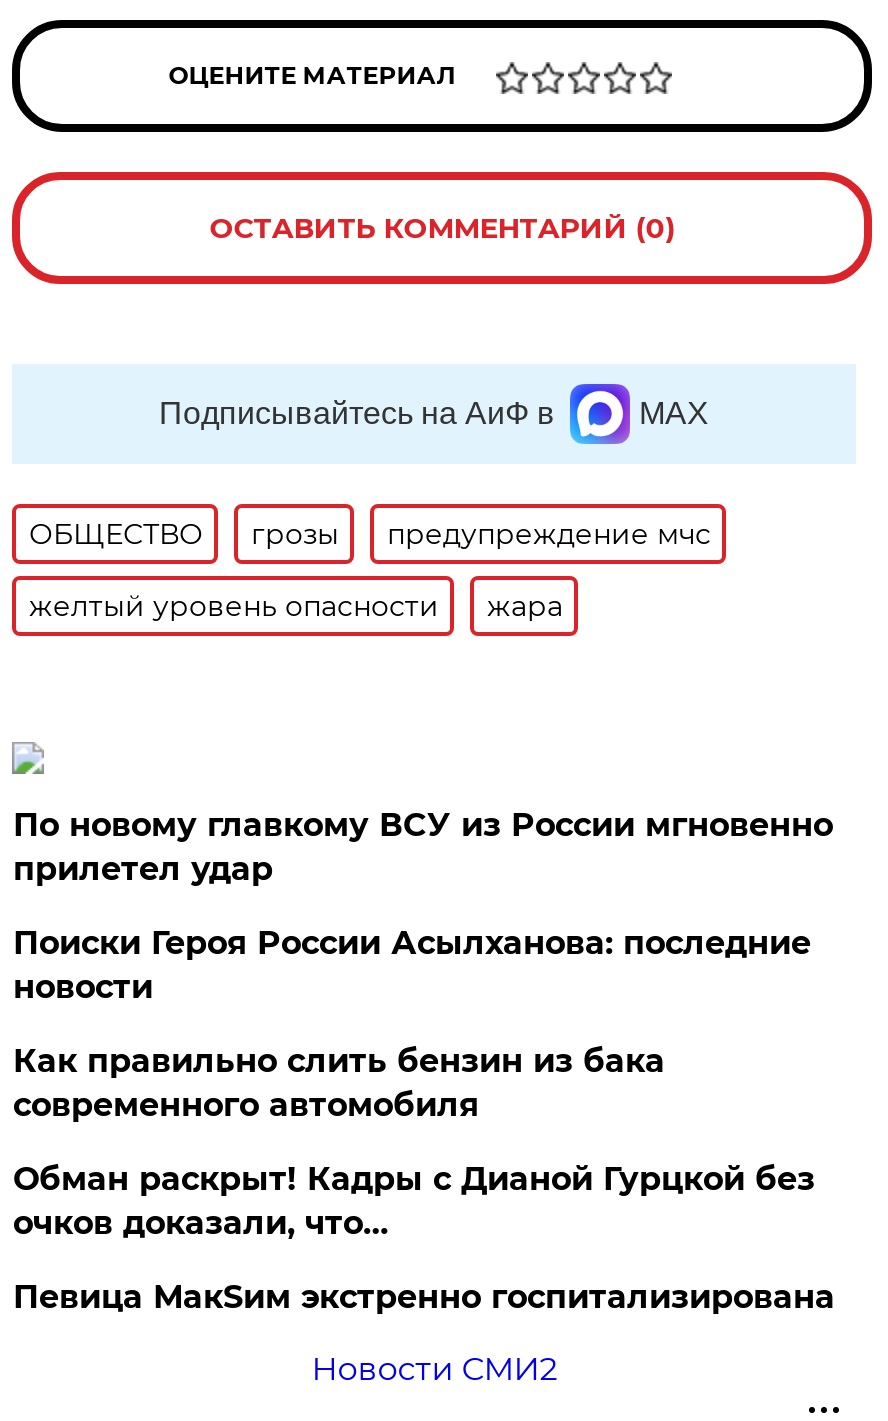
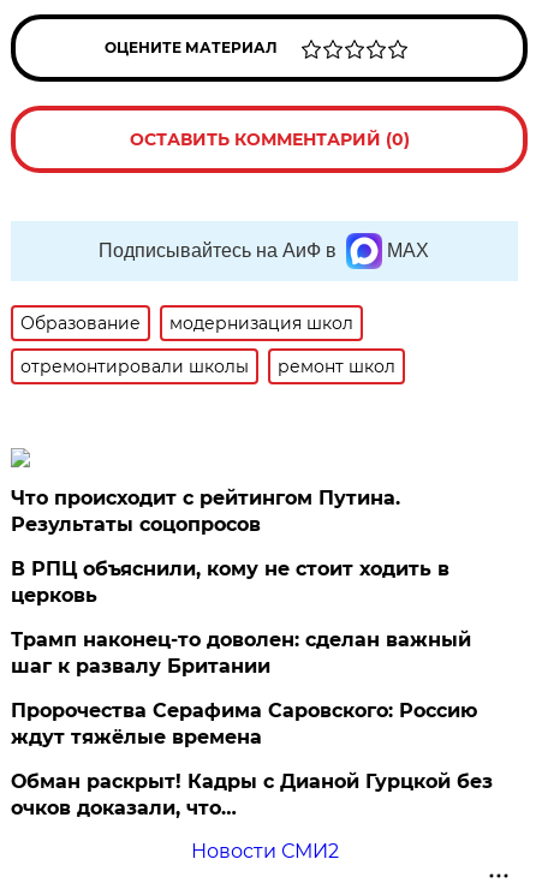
- ОБЩЕСТВО
- грозы
- предупреждение мчс
- желтый уровень опасности
- жара
+ Образование
+ модернизация школ
+ отремонтировали школы
+ ремонт школ

- По новому главкому ВСУ из России мгновенно
- прилетел удар
- Поиски Героя России Асылханова: последние
- новости
- Как правильно слить бензин из бака
- современного автомобиля
+ Что происходит с рейтингом Путина.
+ Результаты соцопросов
+ В РПЦ объяснили, кому не стоит ходить в
+ церковь
+ Трамп наконец-то доволен: сделан важный
+ шаг к развалу Британии
+ Пророчества Серафима Саровского: Россию
+ ждут тяжёлые времена

moved down: Обман раскрыт! Кадры с Дианой Гурцкой без | очков доказали, что…

- Певица МакSим экстренно госпитализирована
